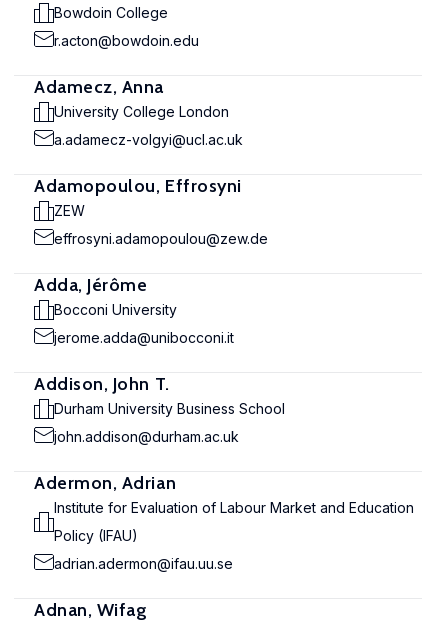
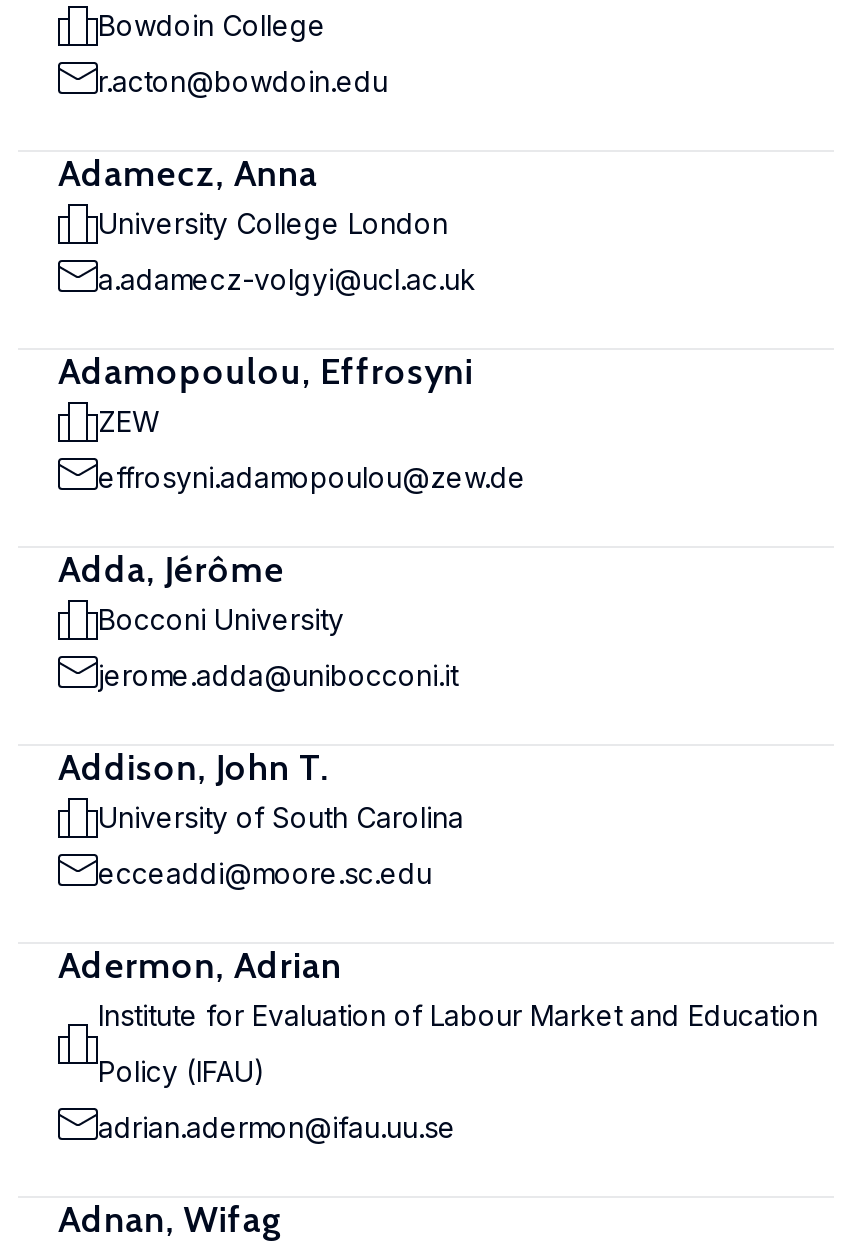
- Durham University Business School
+ University of South Carolina

- john.addison@durham.ac.uk
+ ecceaddi@moore.sc.edu
